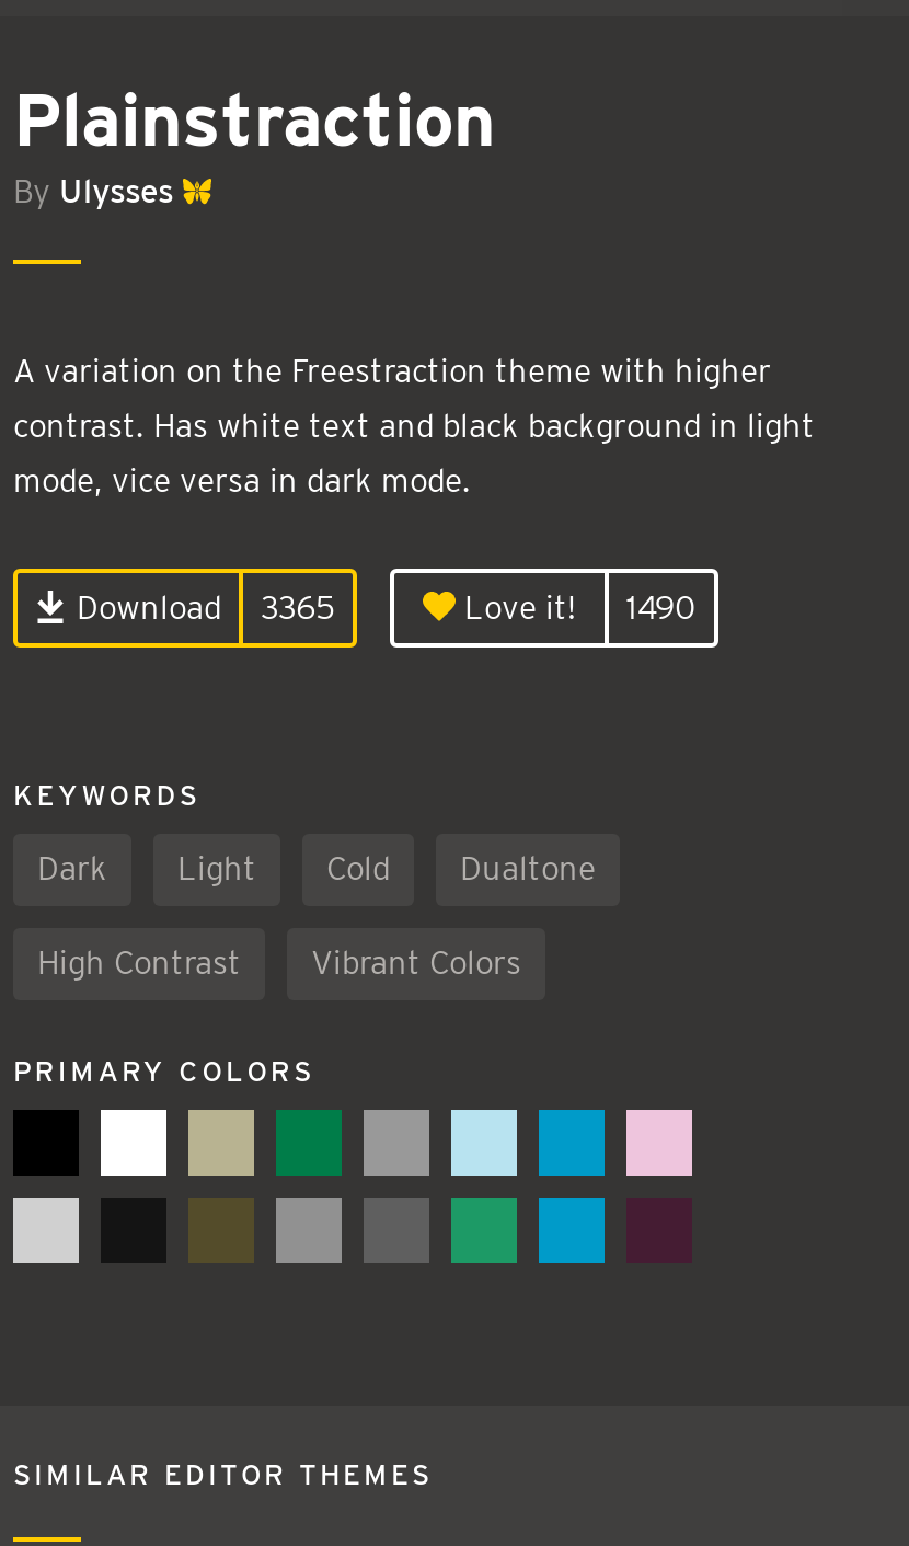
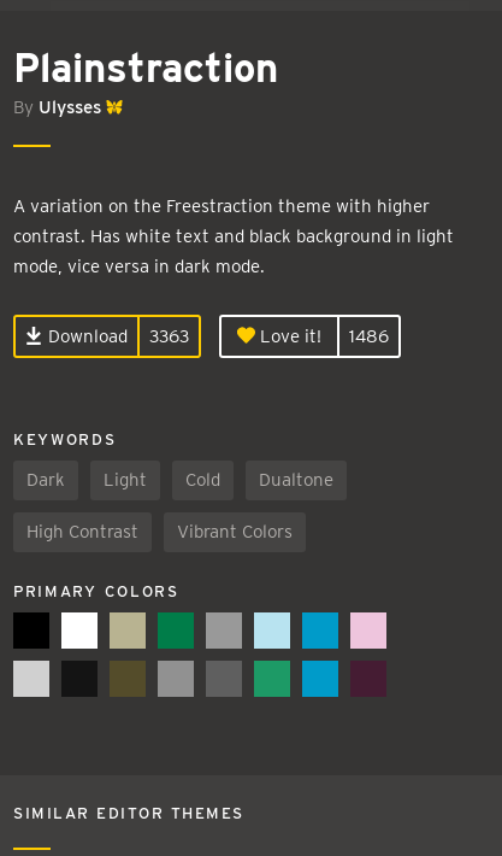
- Download 3365
+ Download 3363

- Love it! 1490
+ Love it! 1486
